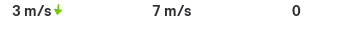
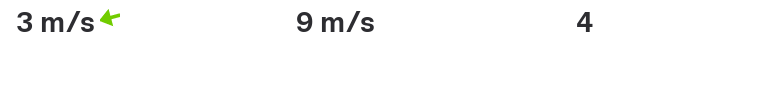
- 7 m/s
+ 9 m/s

- 0
+ 4
